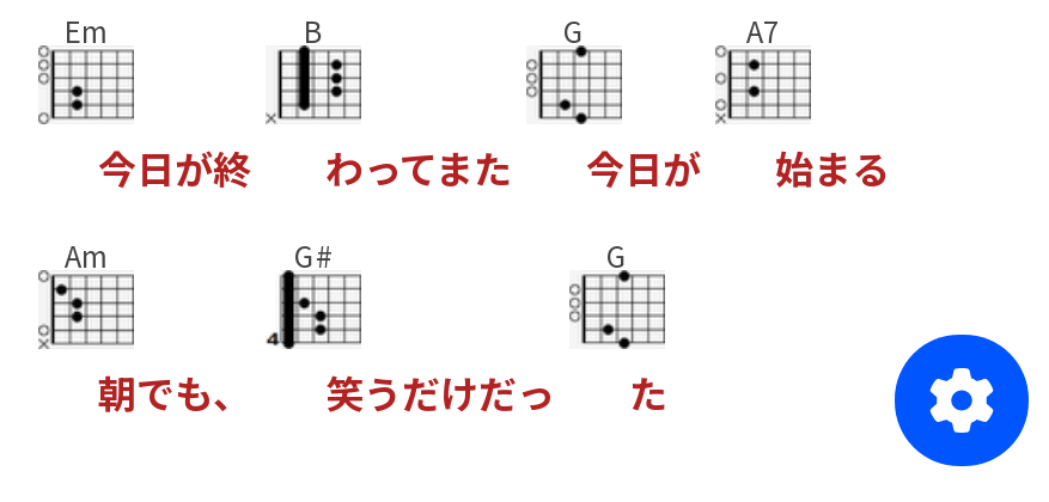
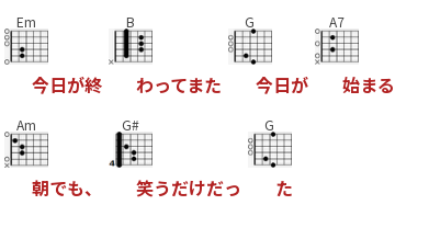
- [image]
